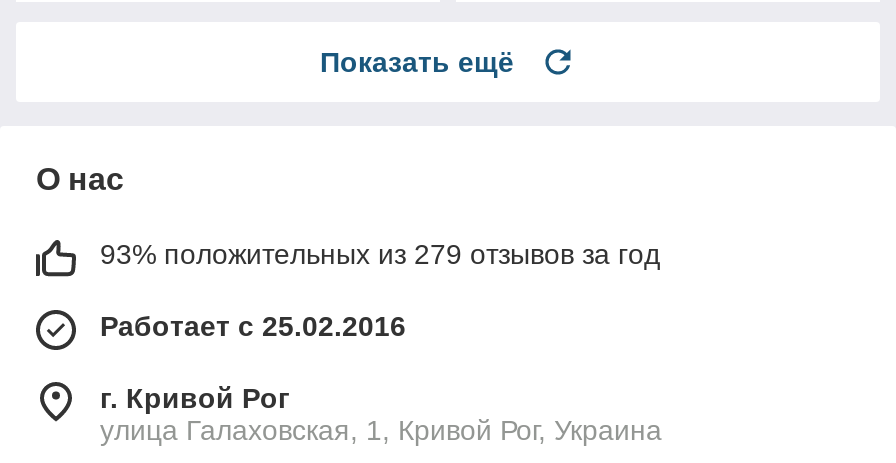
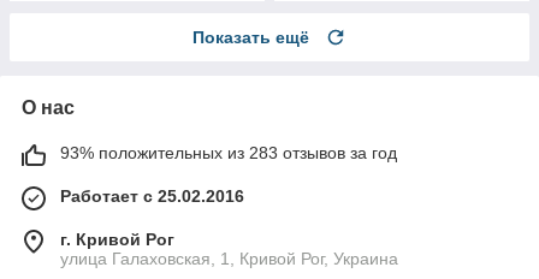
- 93% положительных из 279 отзывов за год
+ 93% положительных из 283 отзывов за год
